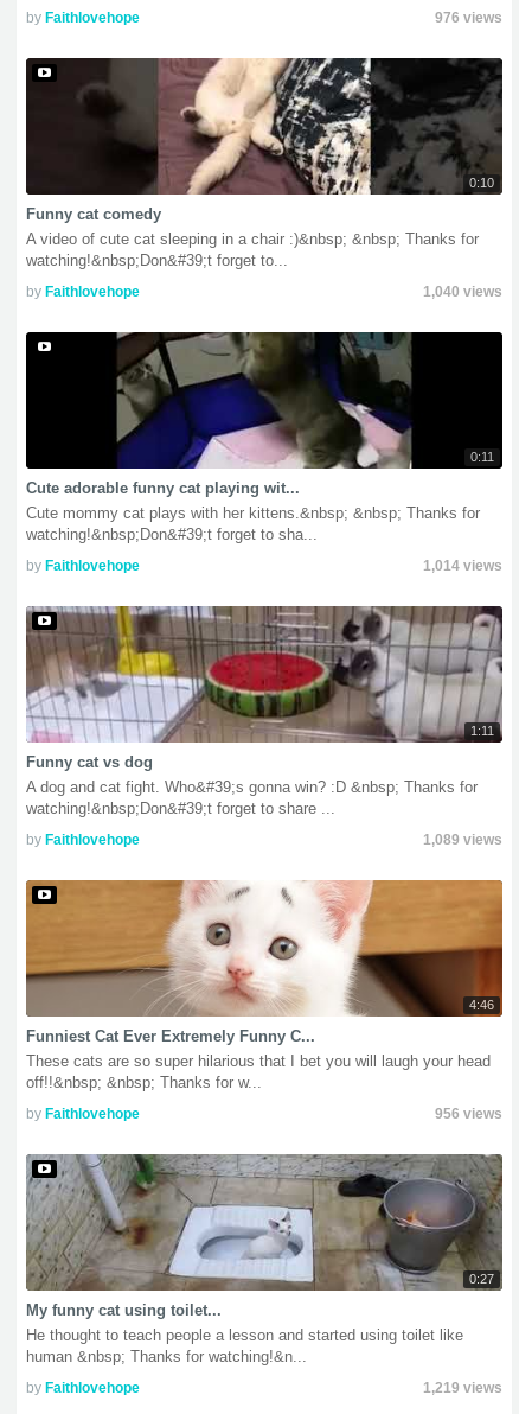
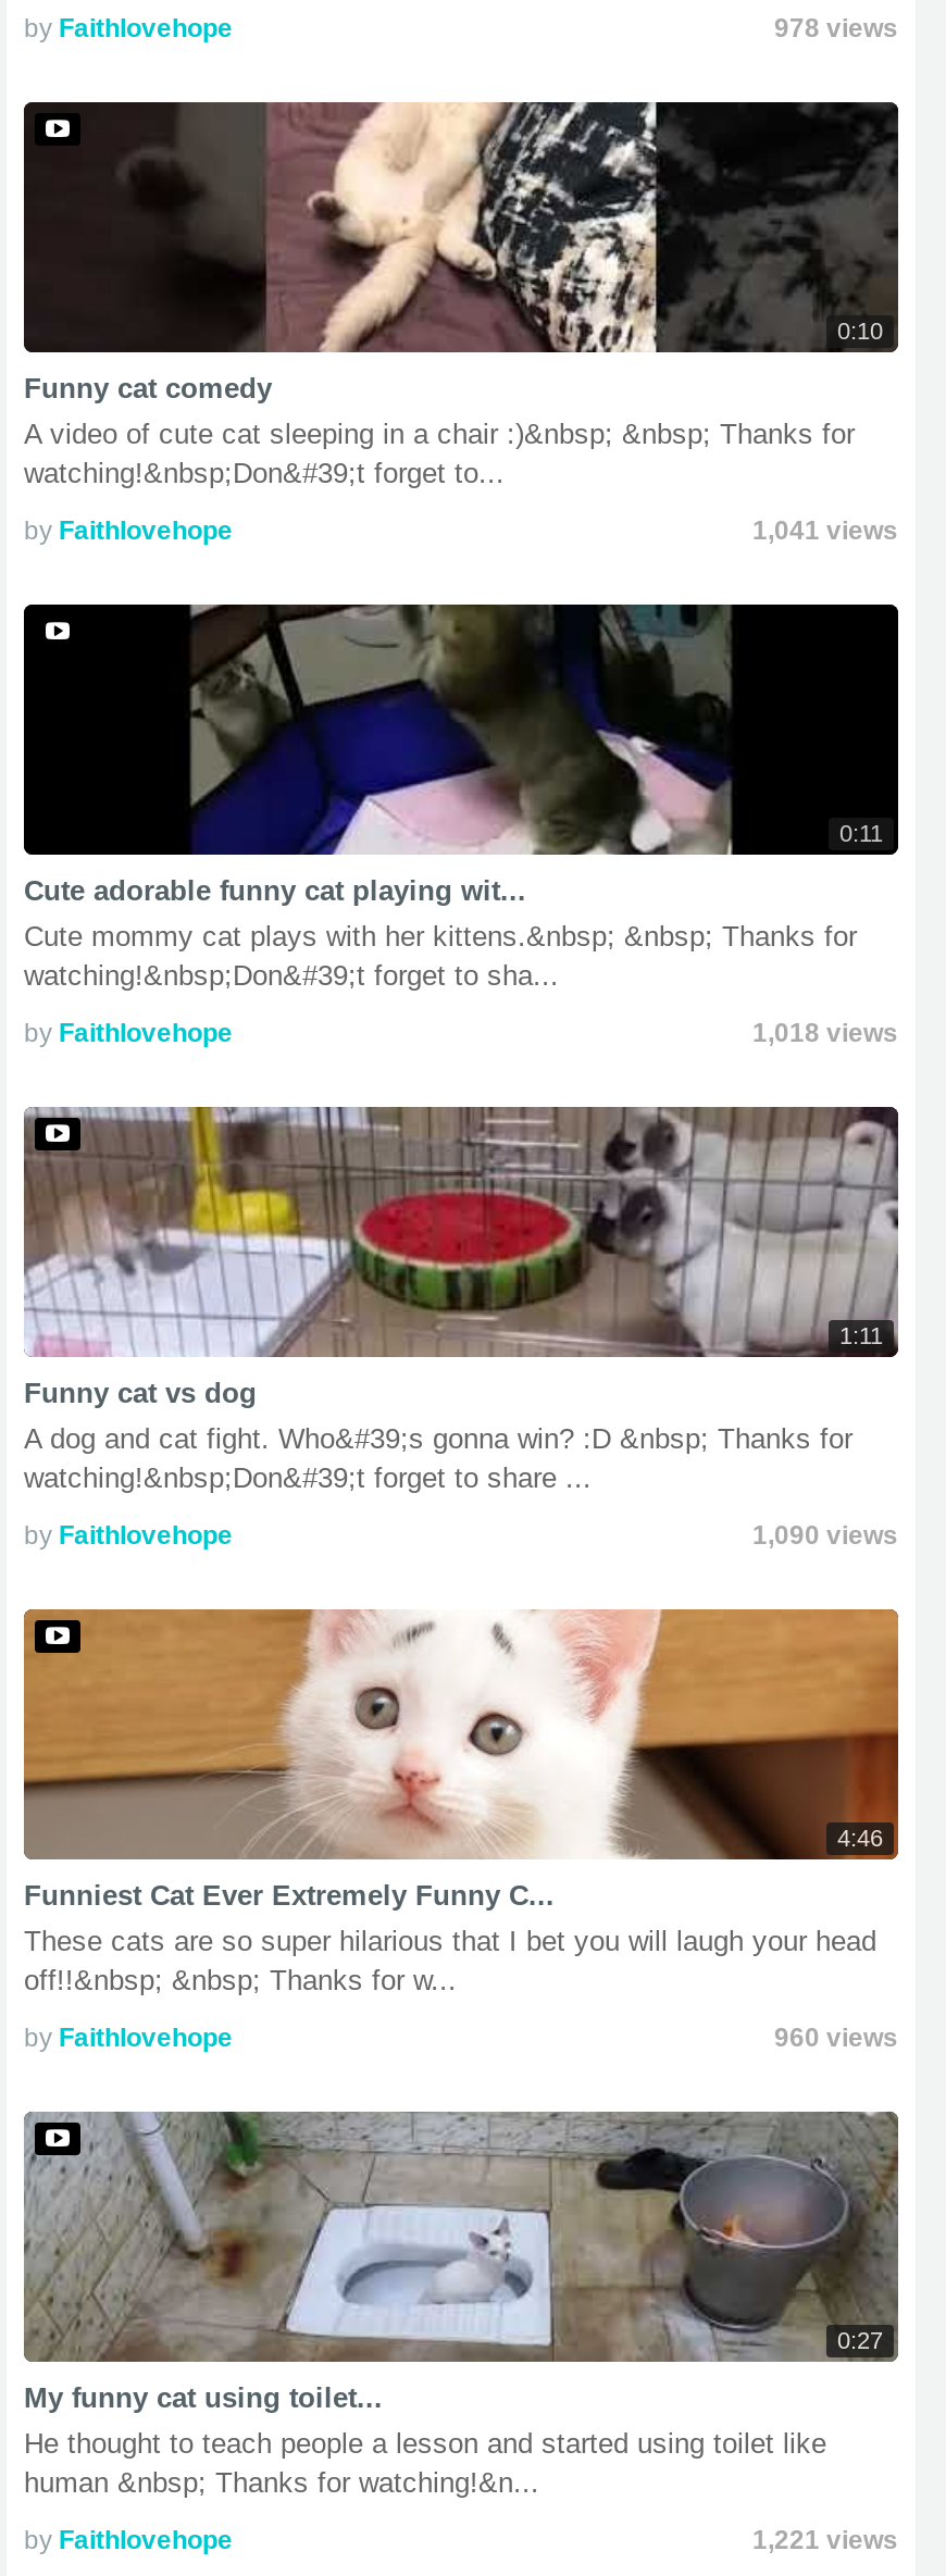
- 976 views
+ 978 views

- 1,040 views
+ 1,041 views

- 1,014 views
+ 1,018 views

- 1,089 views
+ 1,090 views

- 956 views
+ 960 views

- 1,219 views
+ 1,221 views
